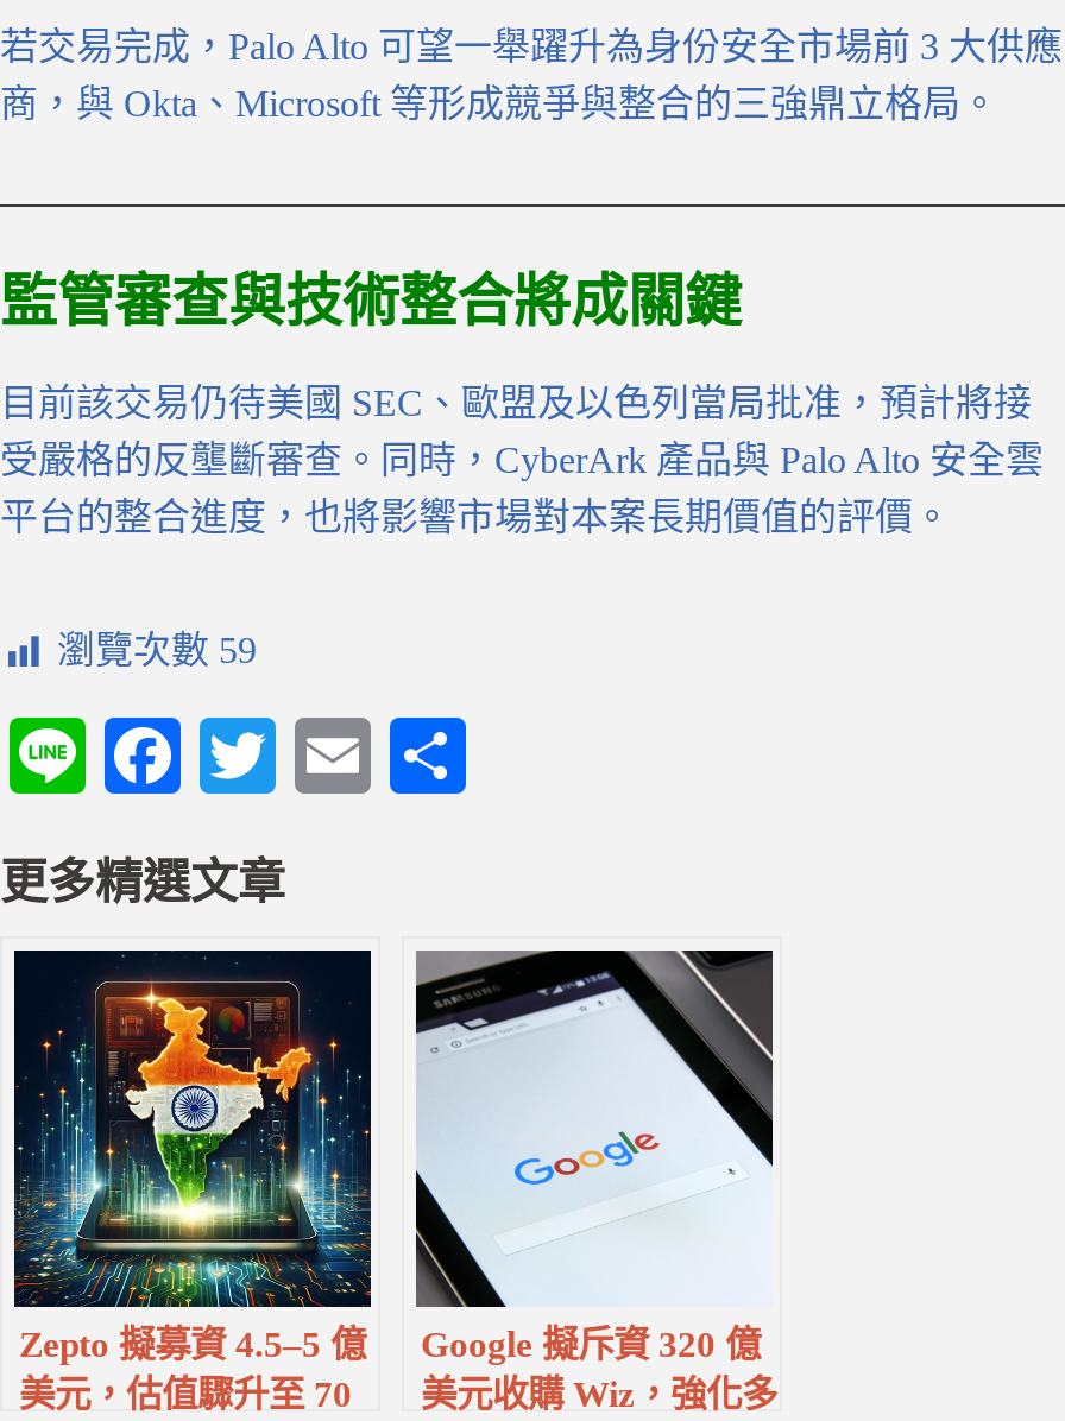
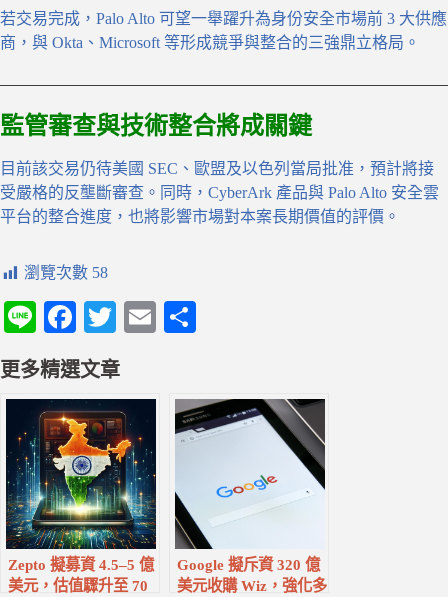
- 瀏覽次數 59
+ 瀏覽次數 58
